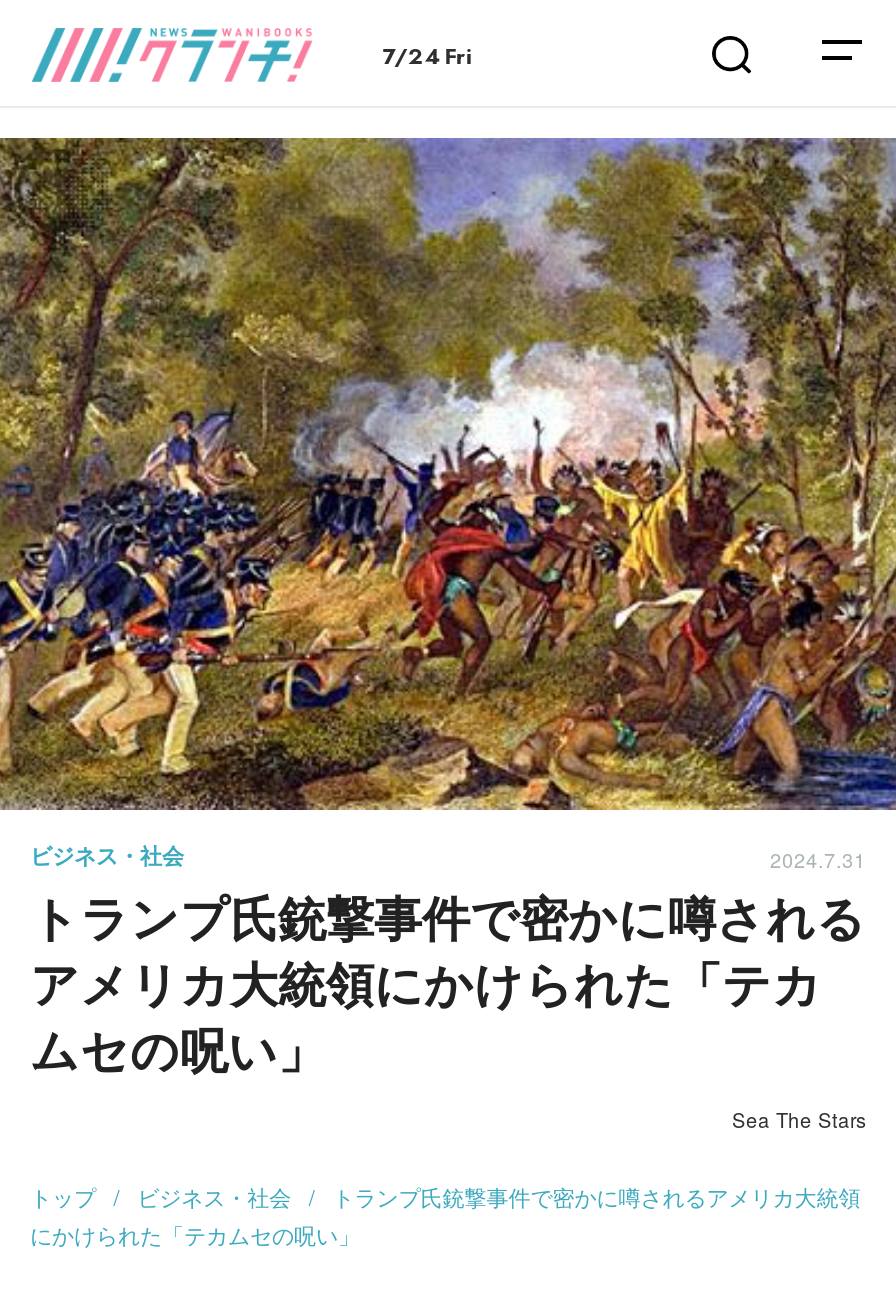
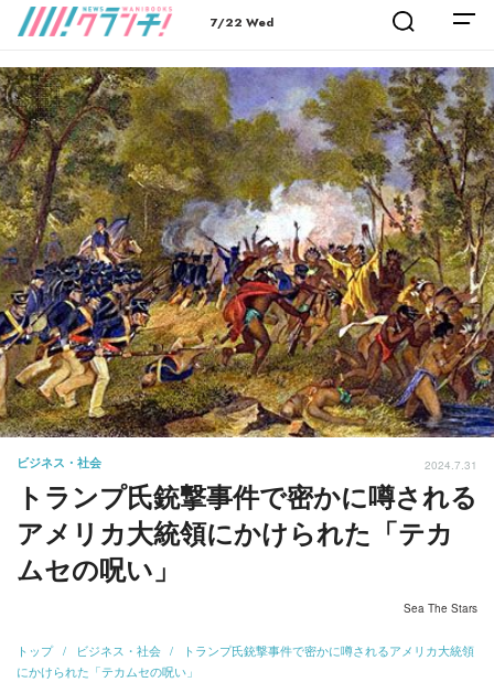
- 7/24 Fri
+ 7/22 Wed
